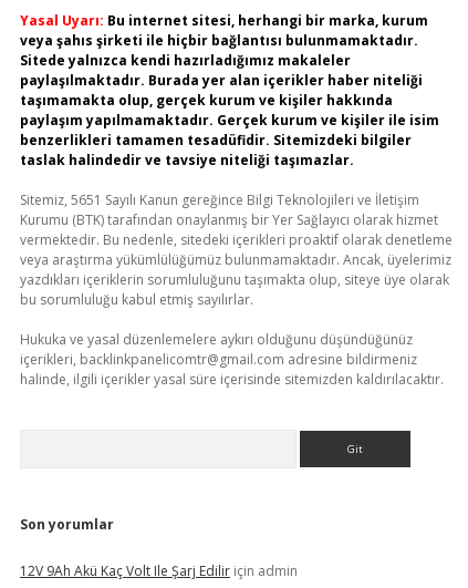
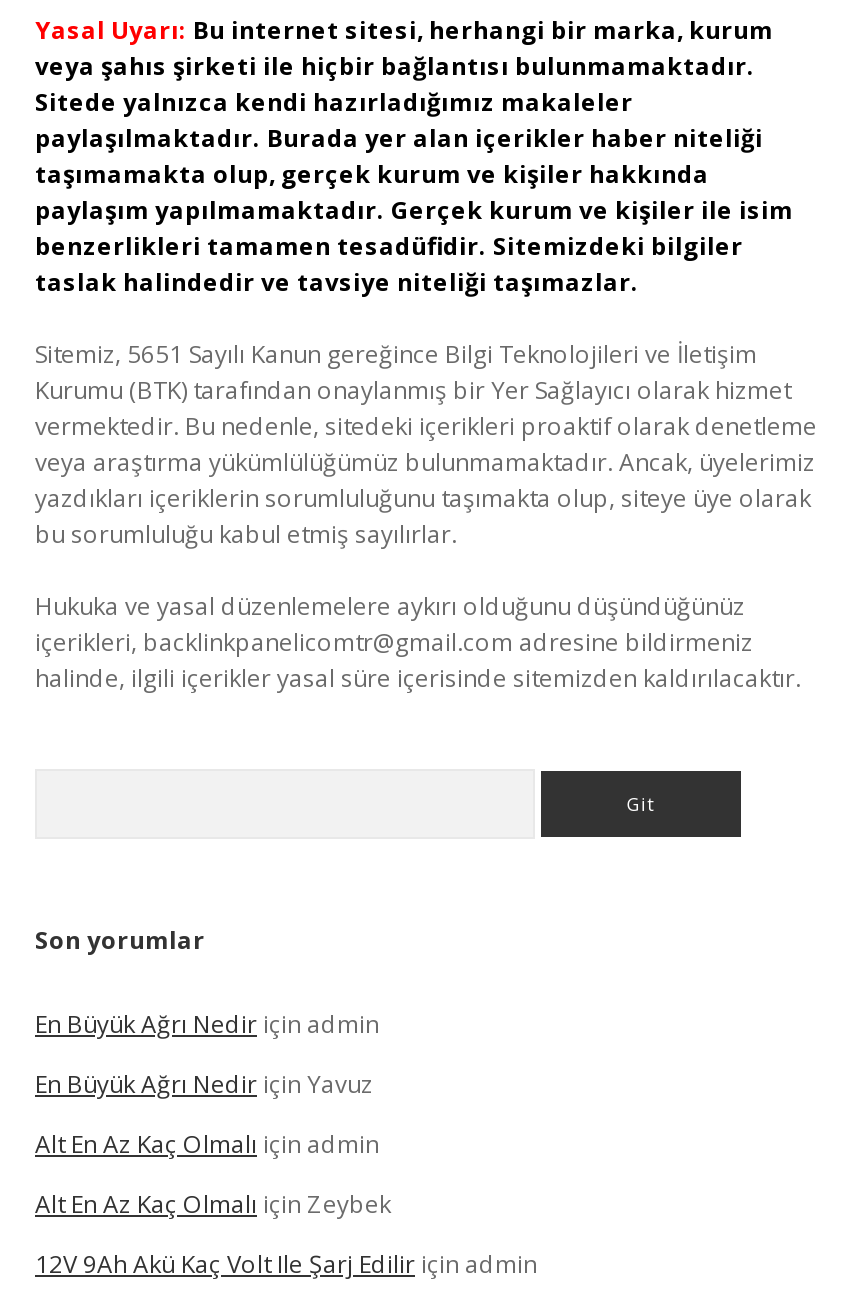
+ En Büyük Ağrı Nedir için admin
+ En Büyük Ağrı Nedir için Yavuz
+ Alt En Az Kaç Olmalı için admin
+ Alt En Az Kaç Olmalı için Zeybek
